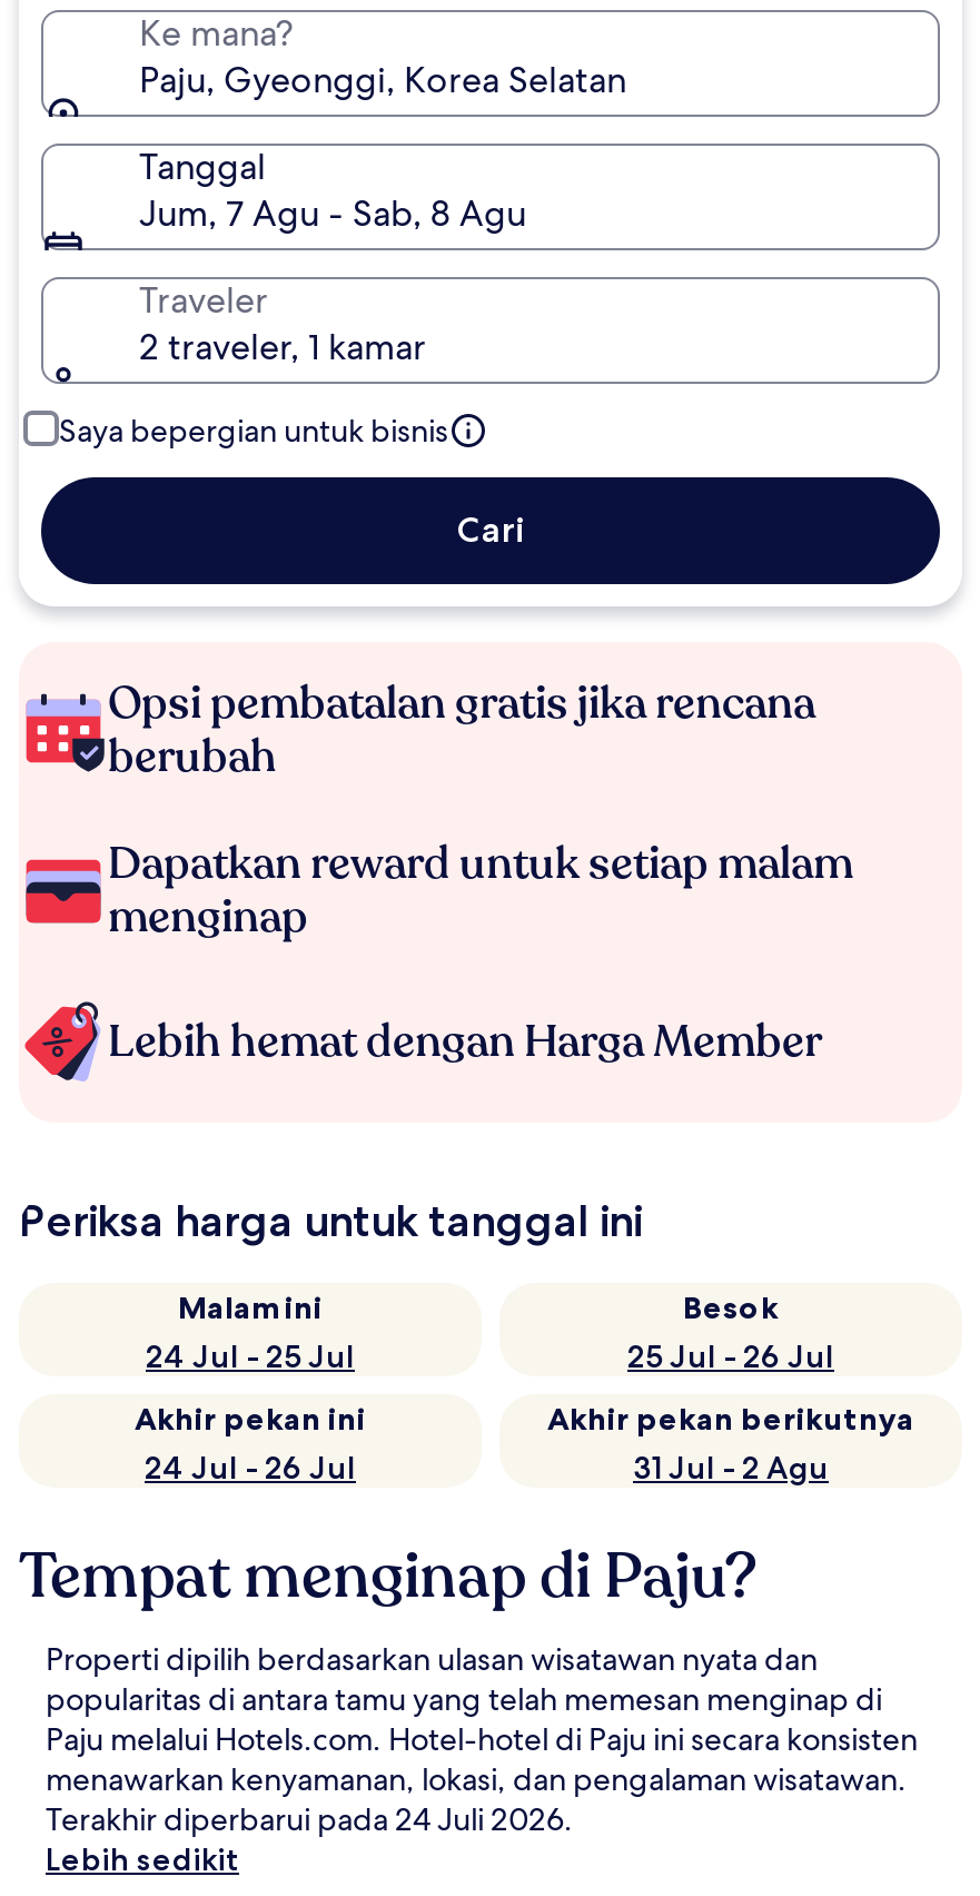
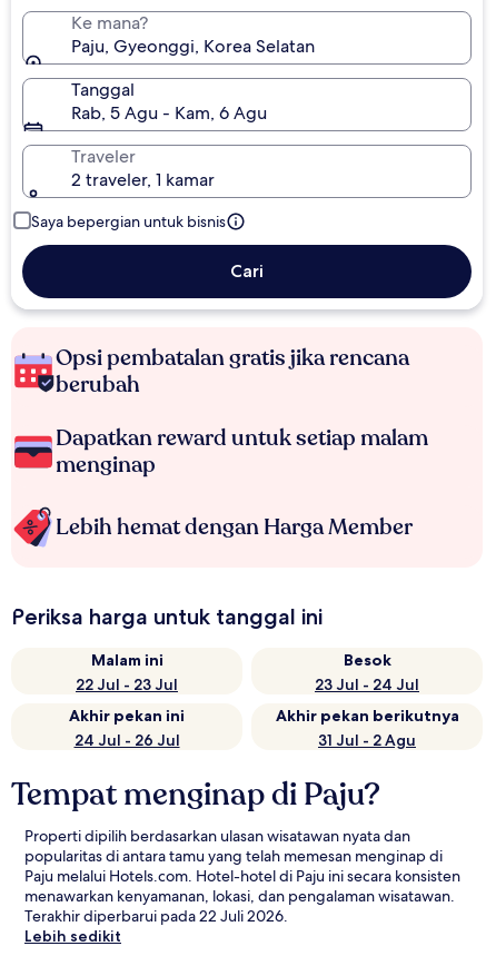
- Jum, 7 Agu - Sab, 8 Agu
+ Rab, 5 Agu - Kam, 6 Agu

- 24 Jul - 25 Jul
+ 22 Jul - 23 Jul

- 25 Jul - 26 Jul
+ 23 Jul - 24 Jul

- Terakhir diperbarui pada 24 Juli 2026.
+ Terakhir diperbarui pada 22 Juli 2026.
